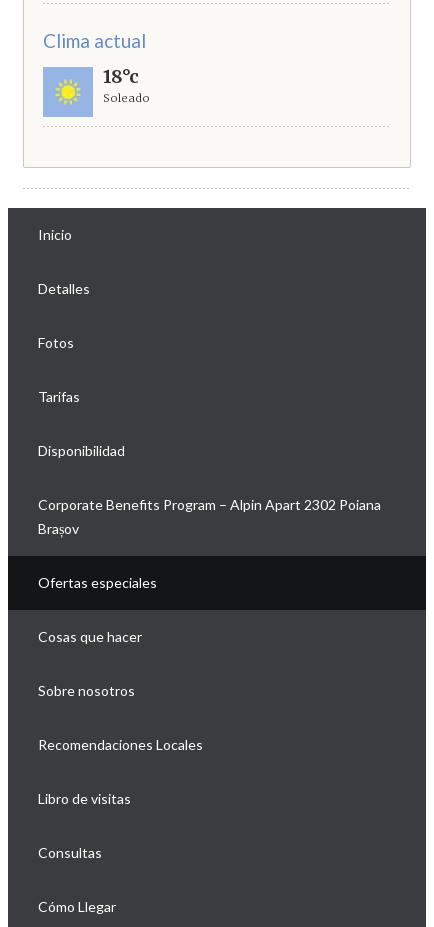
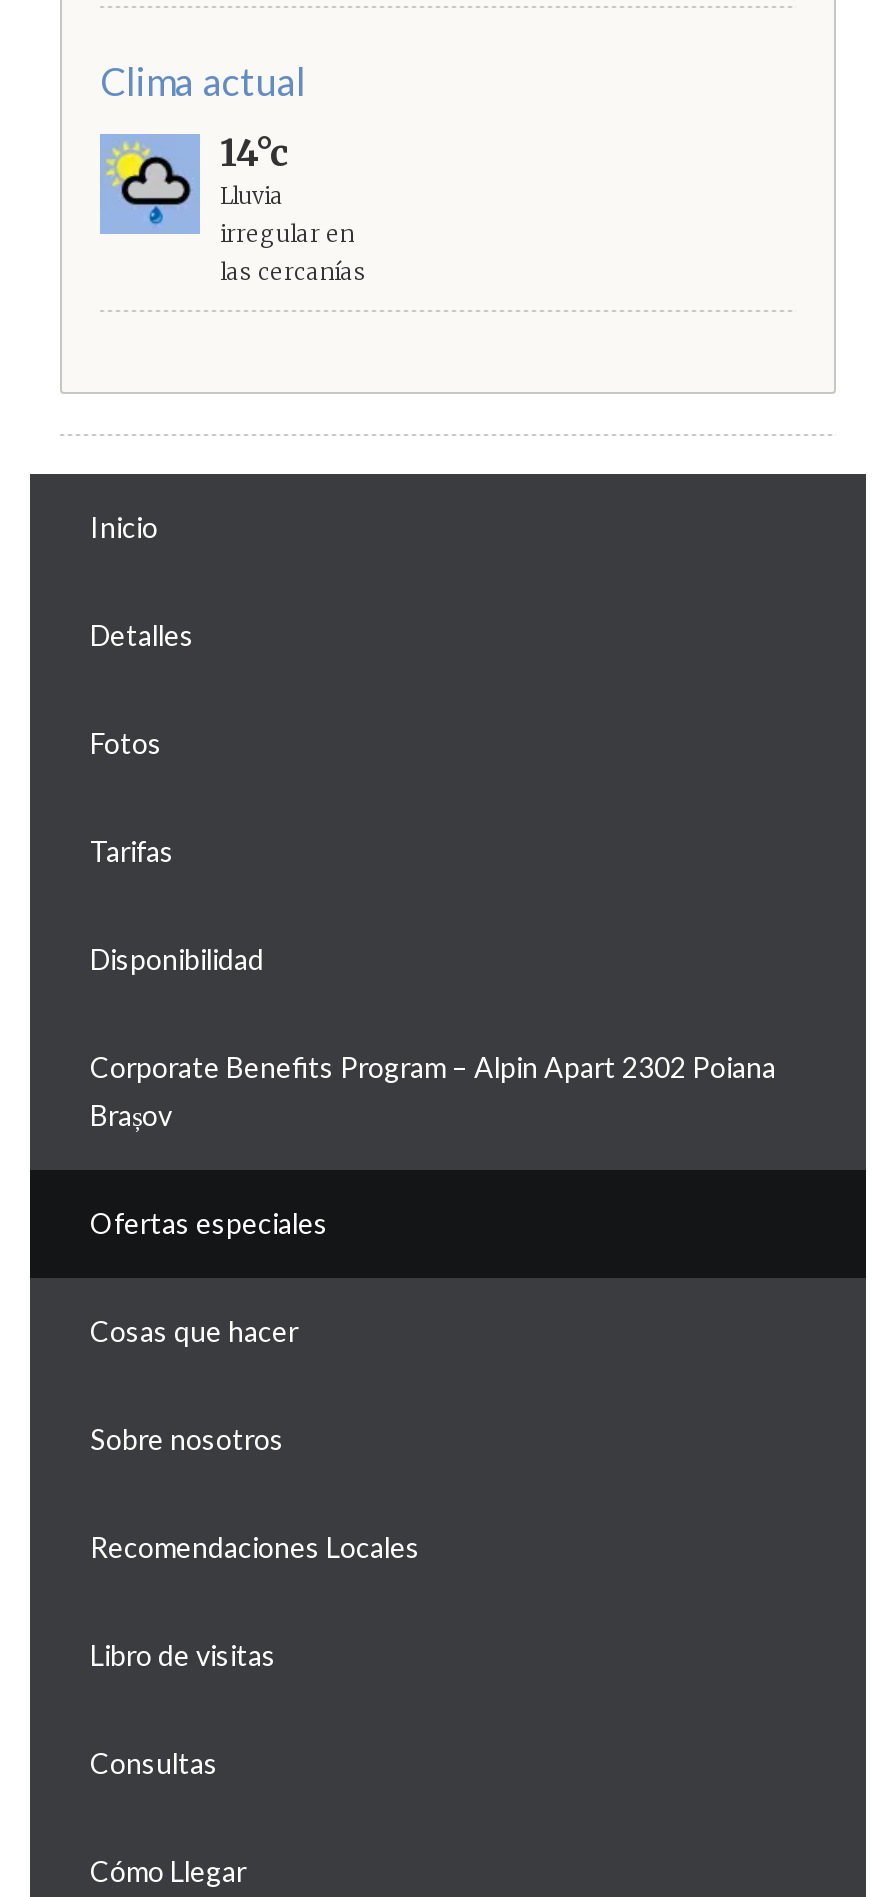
- [image]
- 18°c
- Soleado
+ [image]
+ 14°c
+ Lluvia
+ irregular en
+ las cercanías
